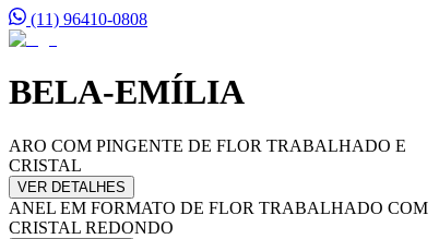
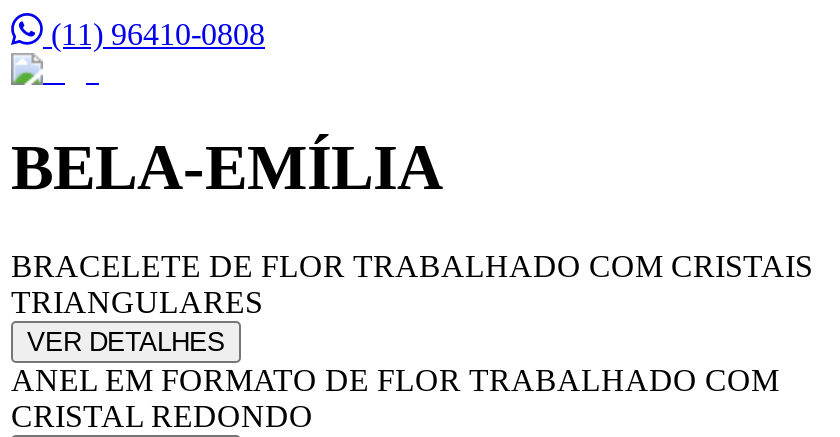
- ARO COM PINGENTE DE FLOR TRABALHADO E
- CRISTAL
+ BRACELETE DE FLOR TRABALHADO COM CRISTAIS
+ TRIANGULARES
